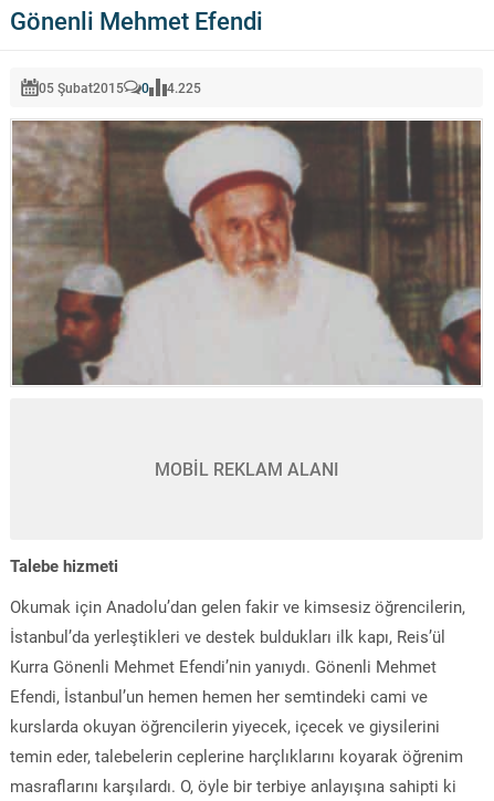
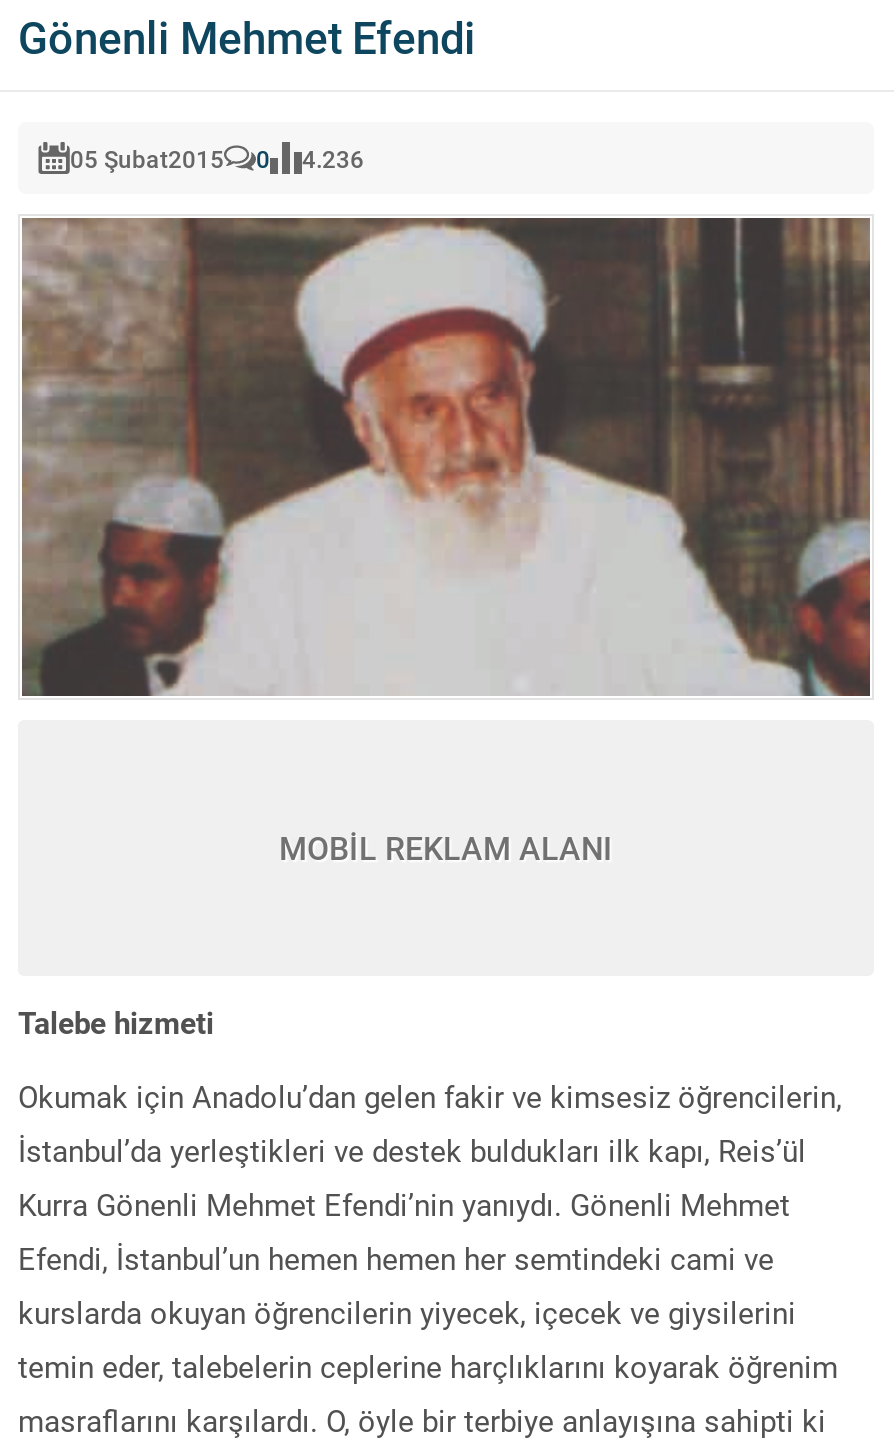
- 05 Şubat2015 0 4.225
+ 05 Şubat2015 0 4.236
